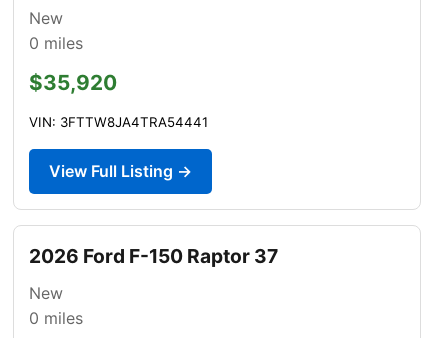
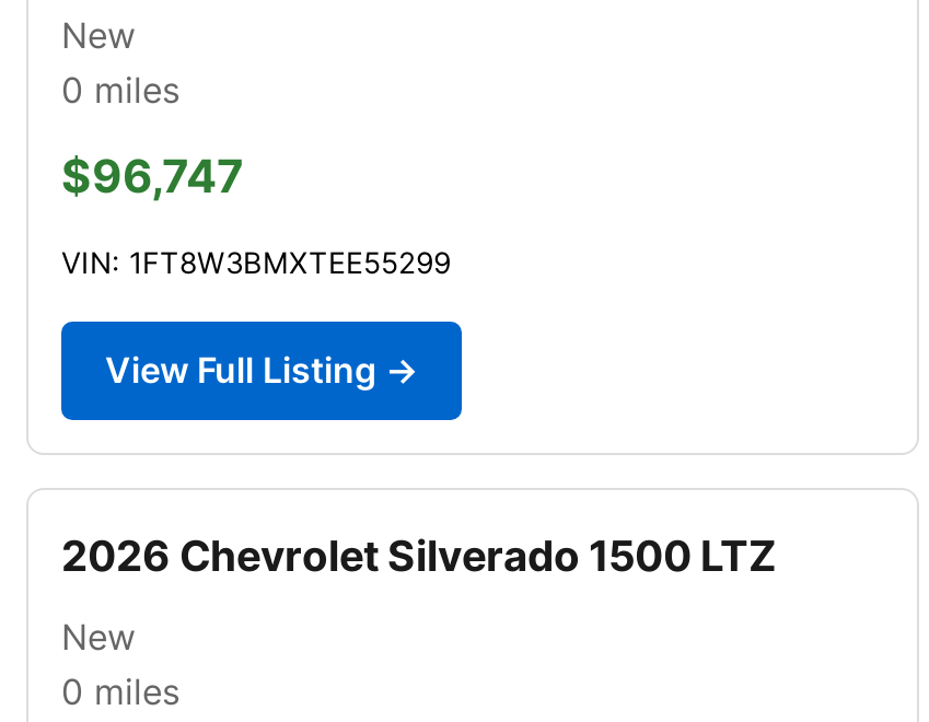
- $35,920
+ $96,747

- VIN: 3FTTW8JA4TRA54441
+ VIN: 1FT8W3BMXTEE55299

- 2026 Ford F-150 Raptor 37
+ 2026 Chevrolet Silverado 1500 LTZ
